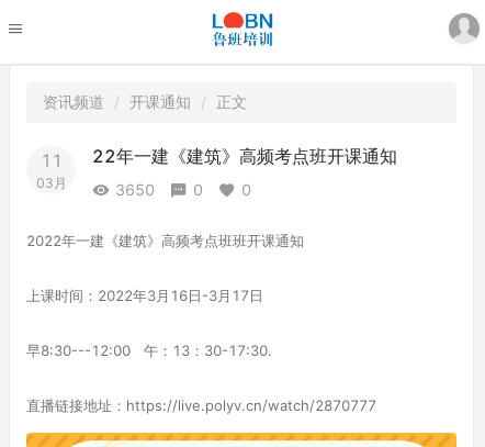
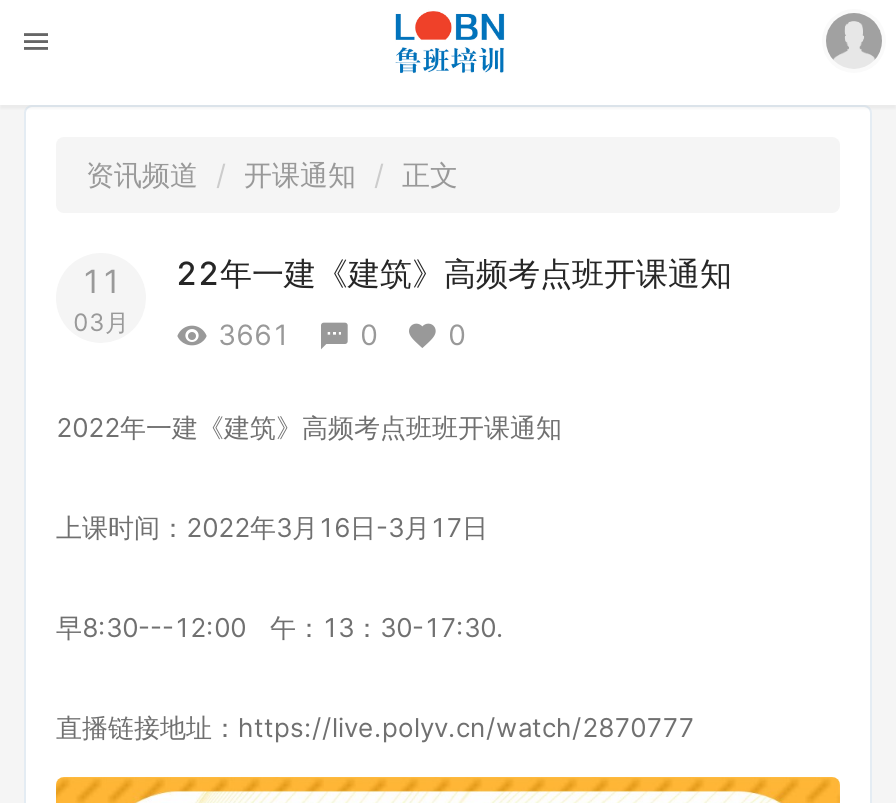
- 3650 0 0
+ 3661 0 0
